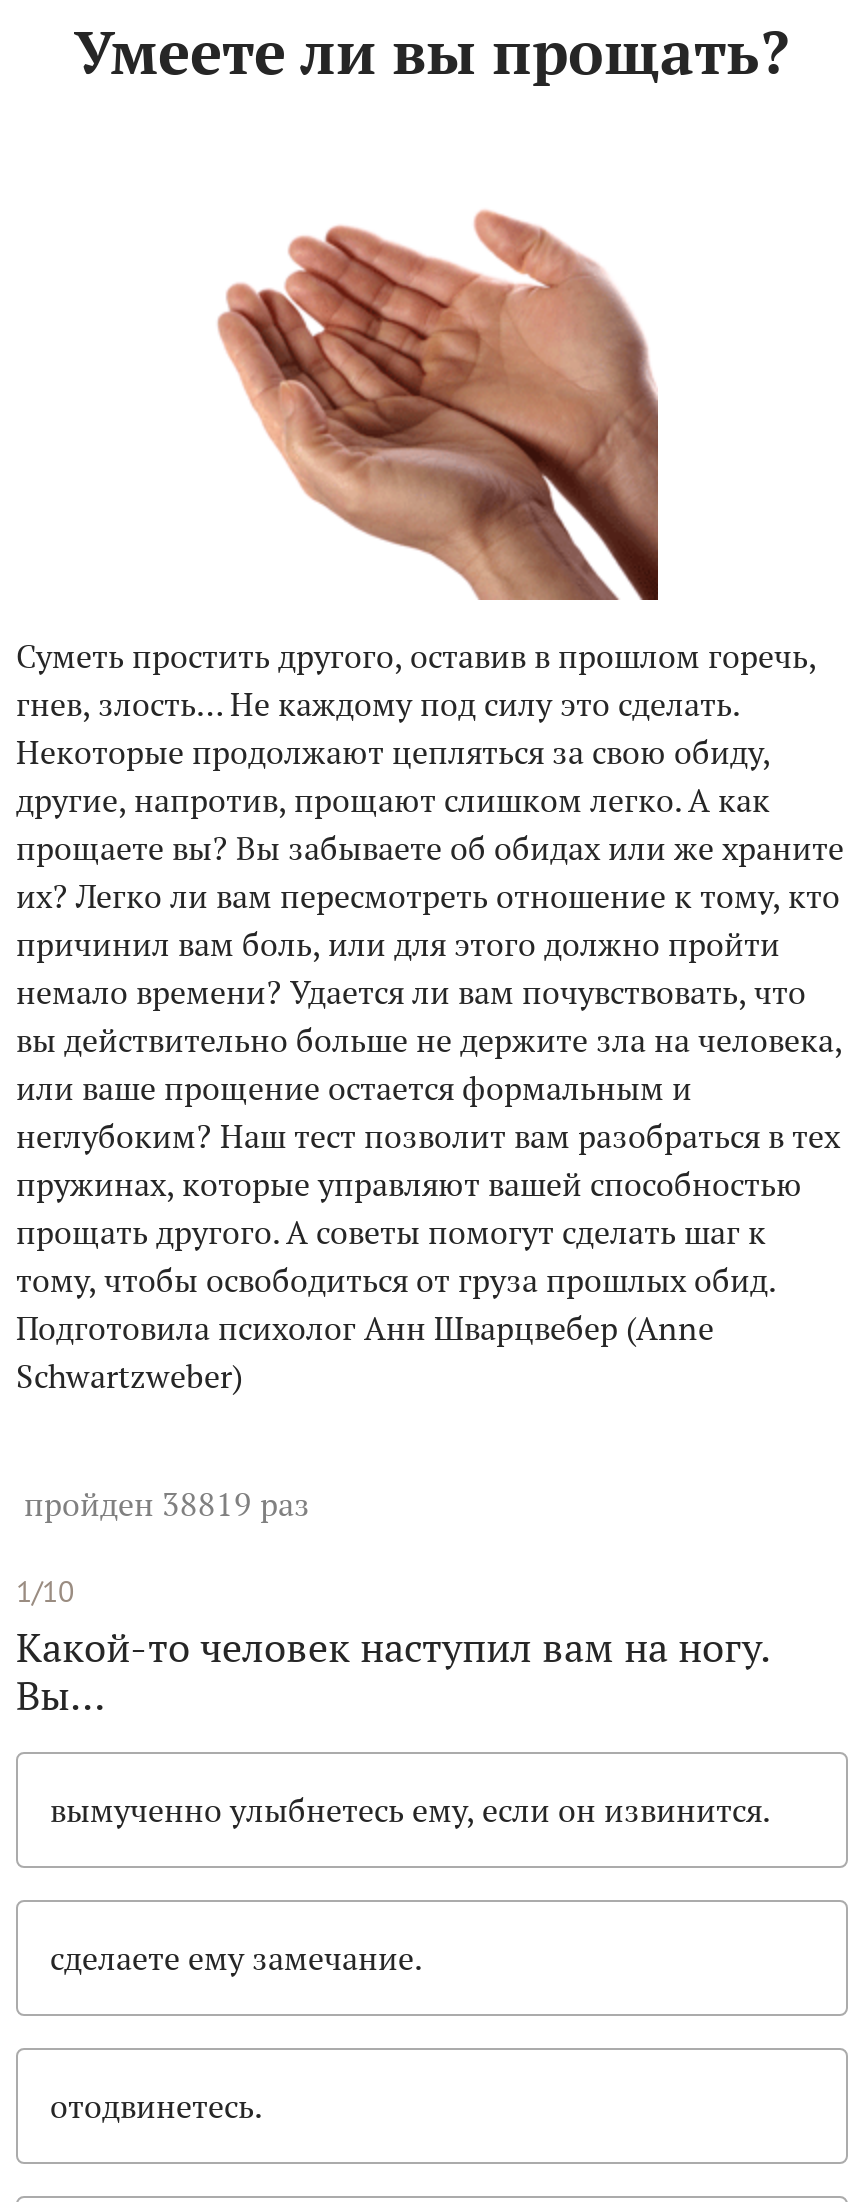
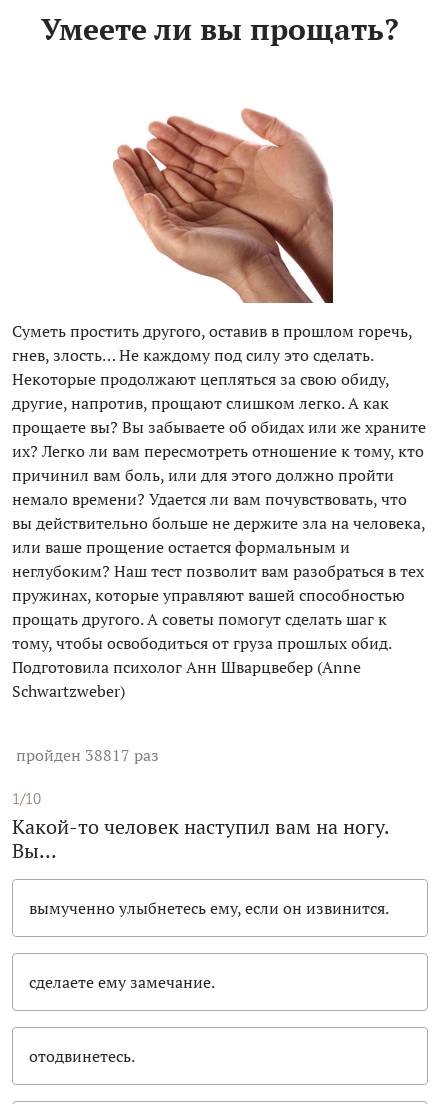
- пройден 38819 раз
+ пройден 38817 раз
